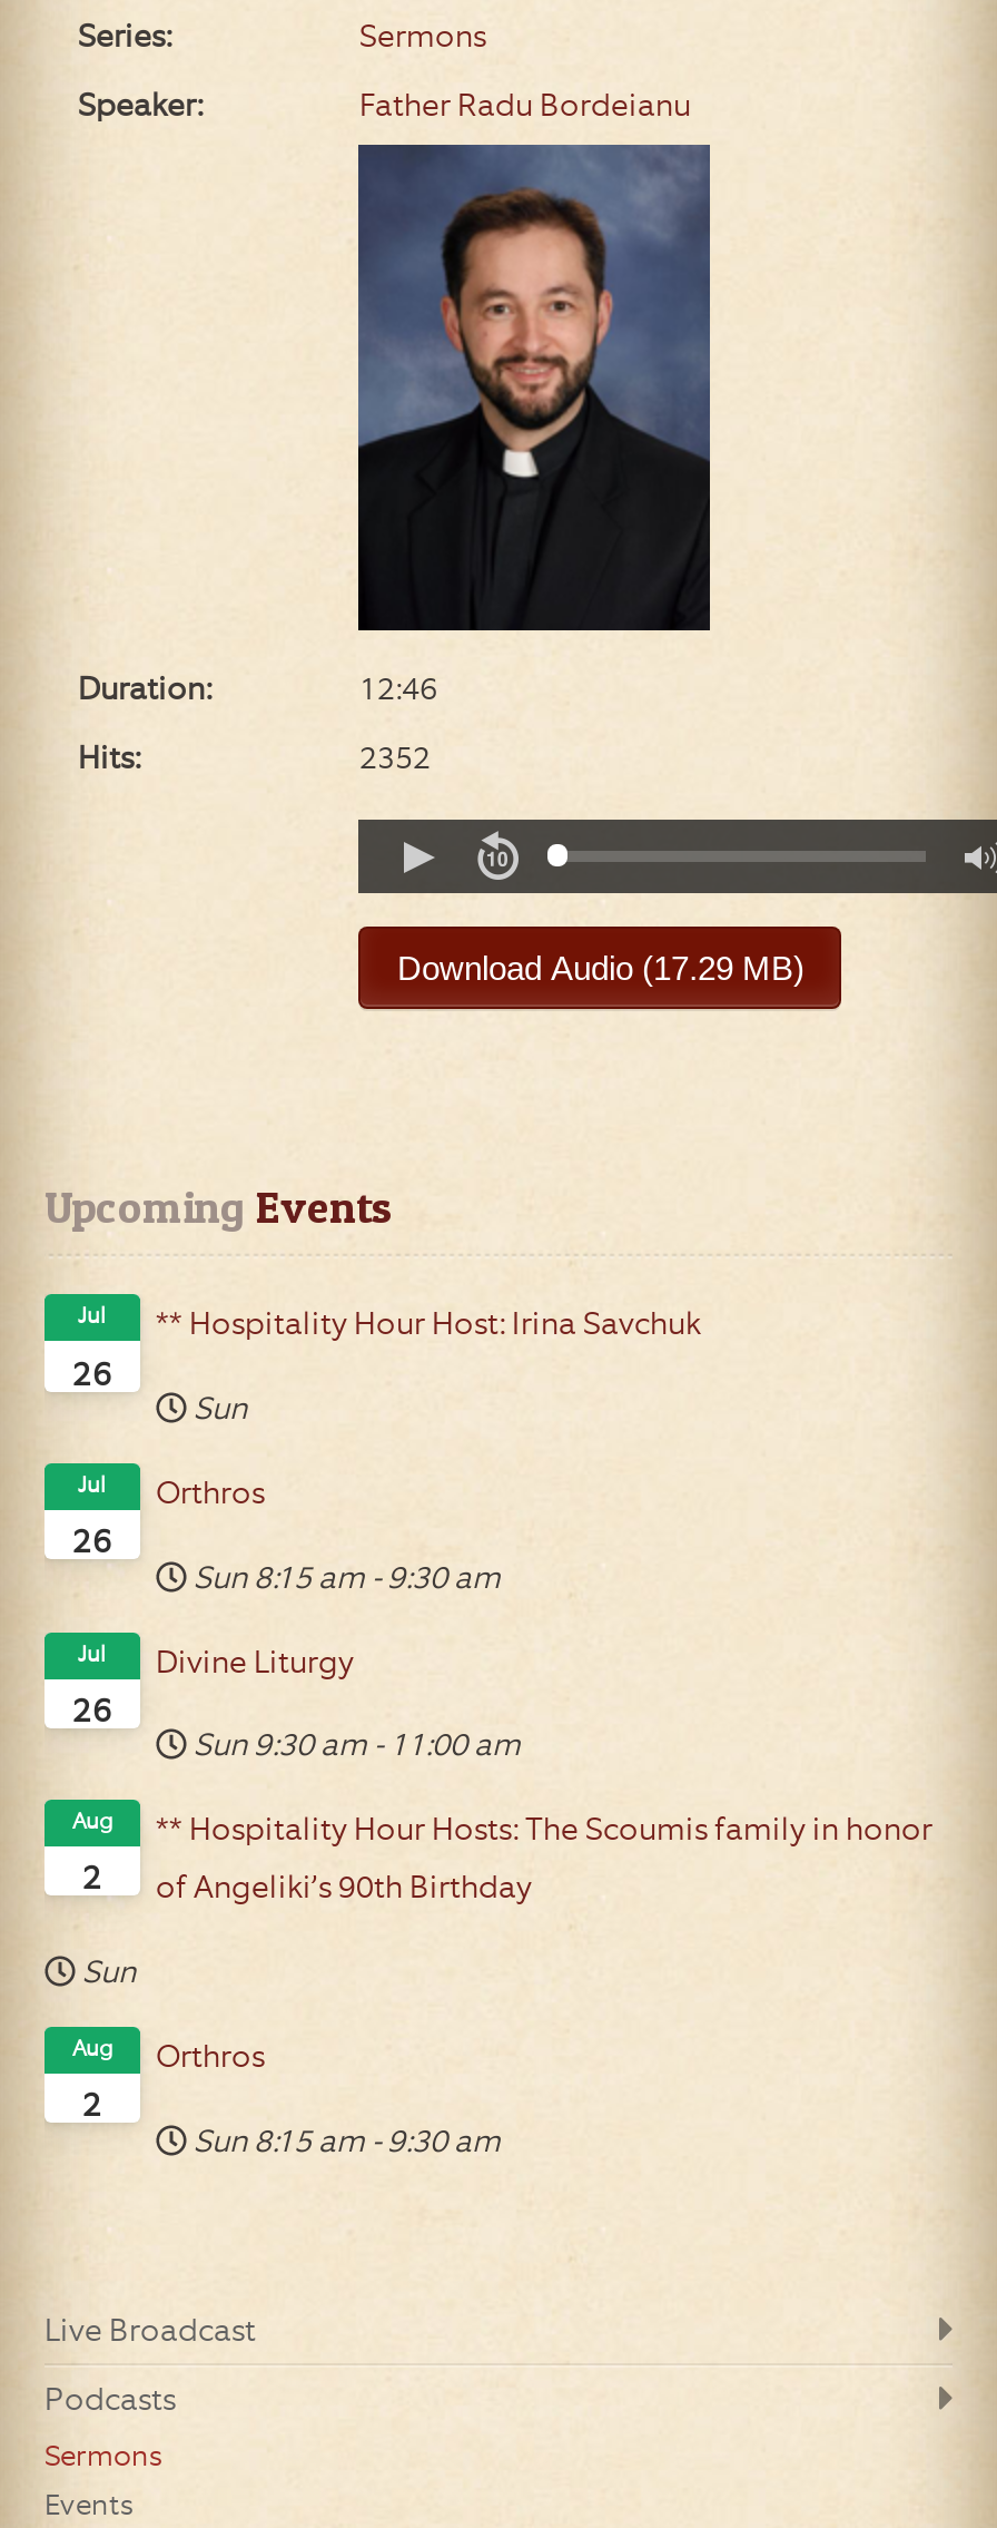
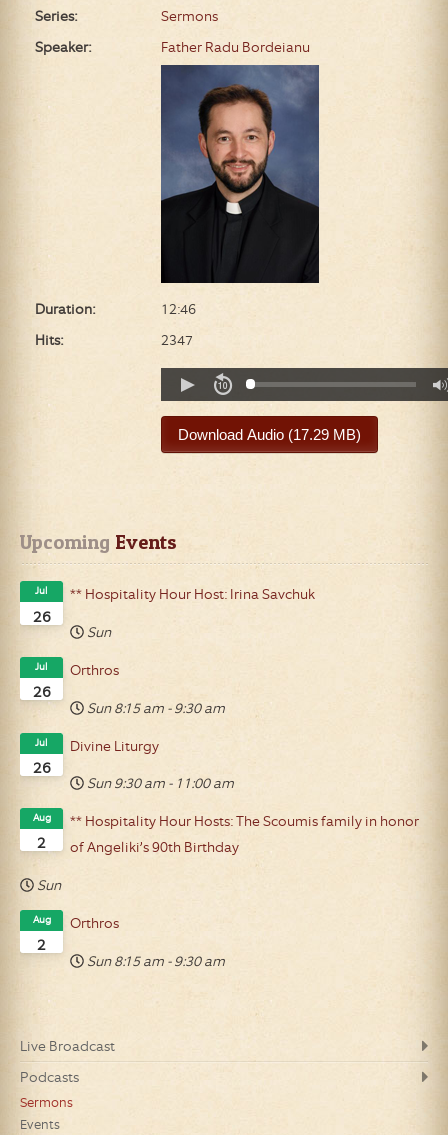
- 2352
+ 2347
